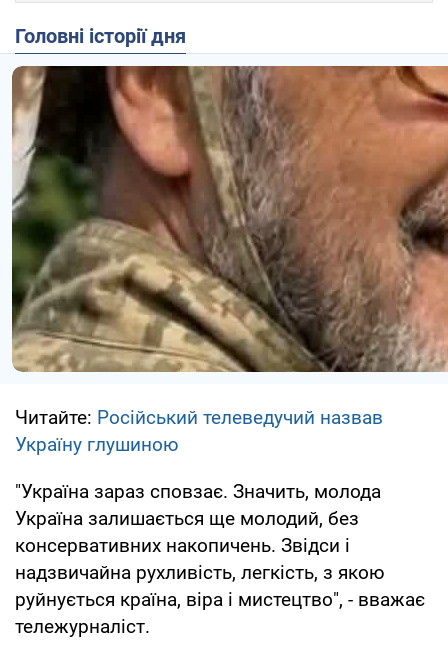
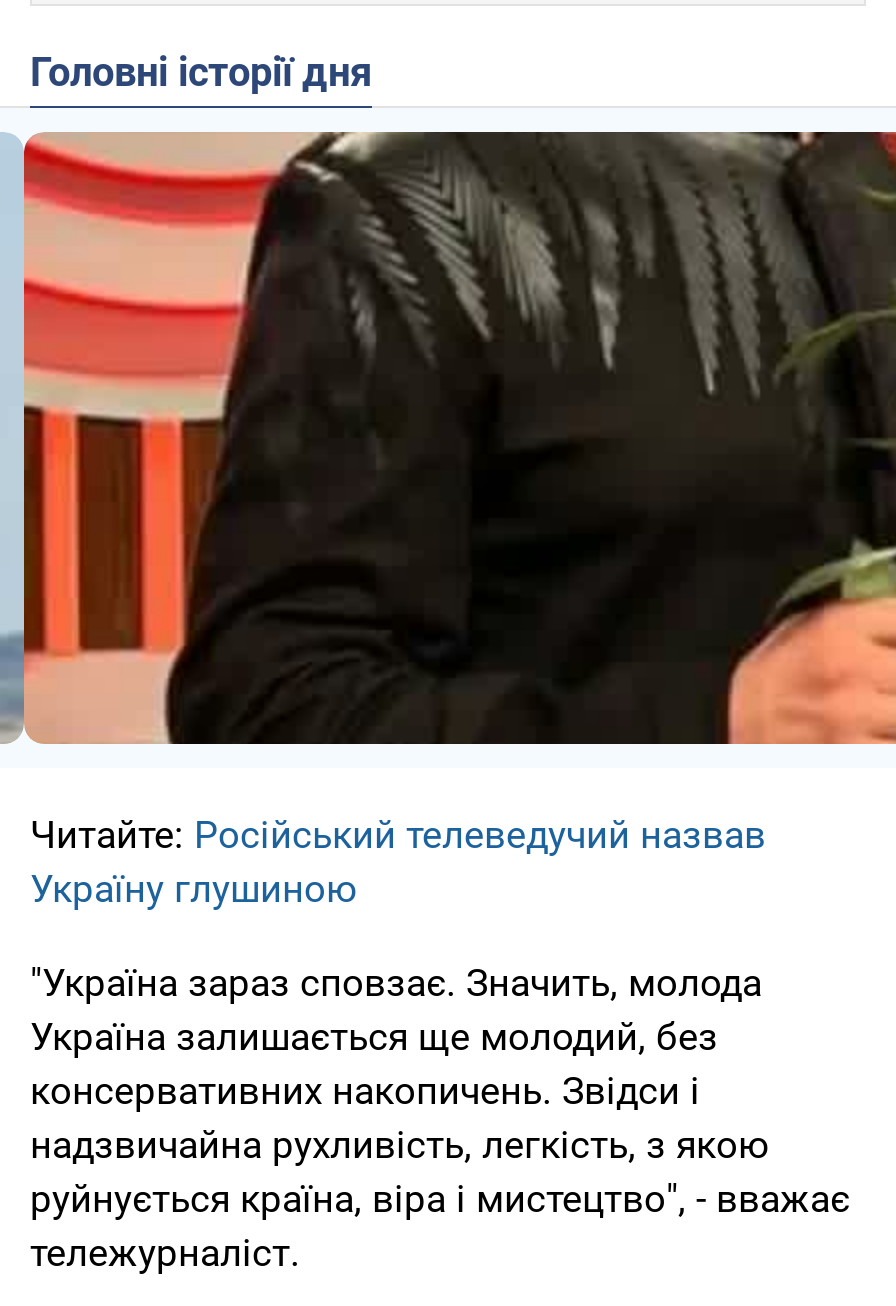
- [image]
+ [image]
